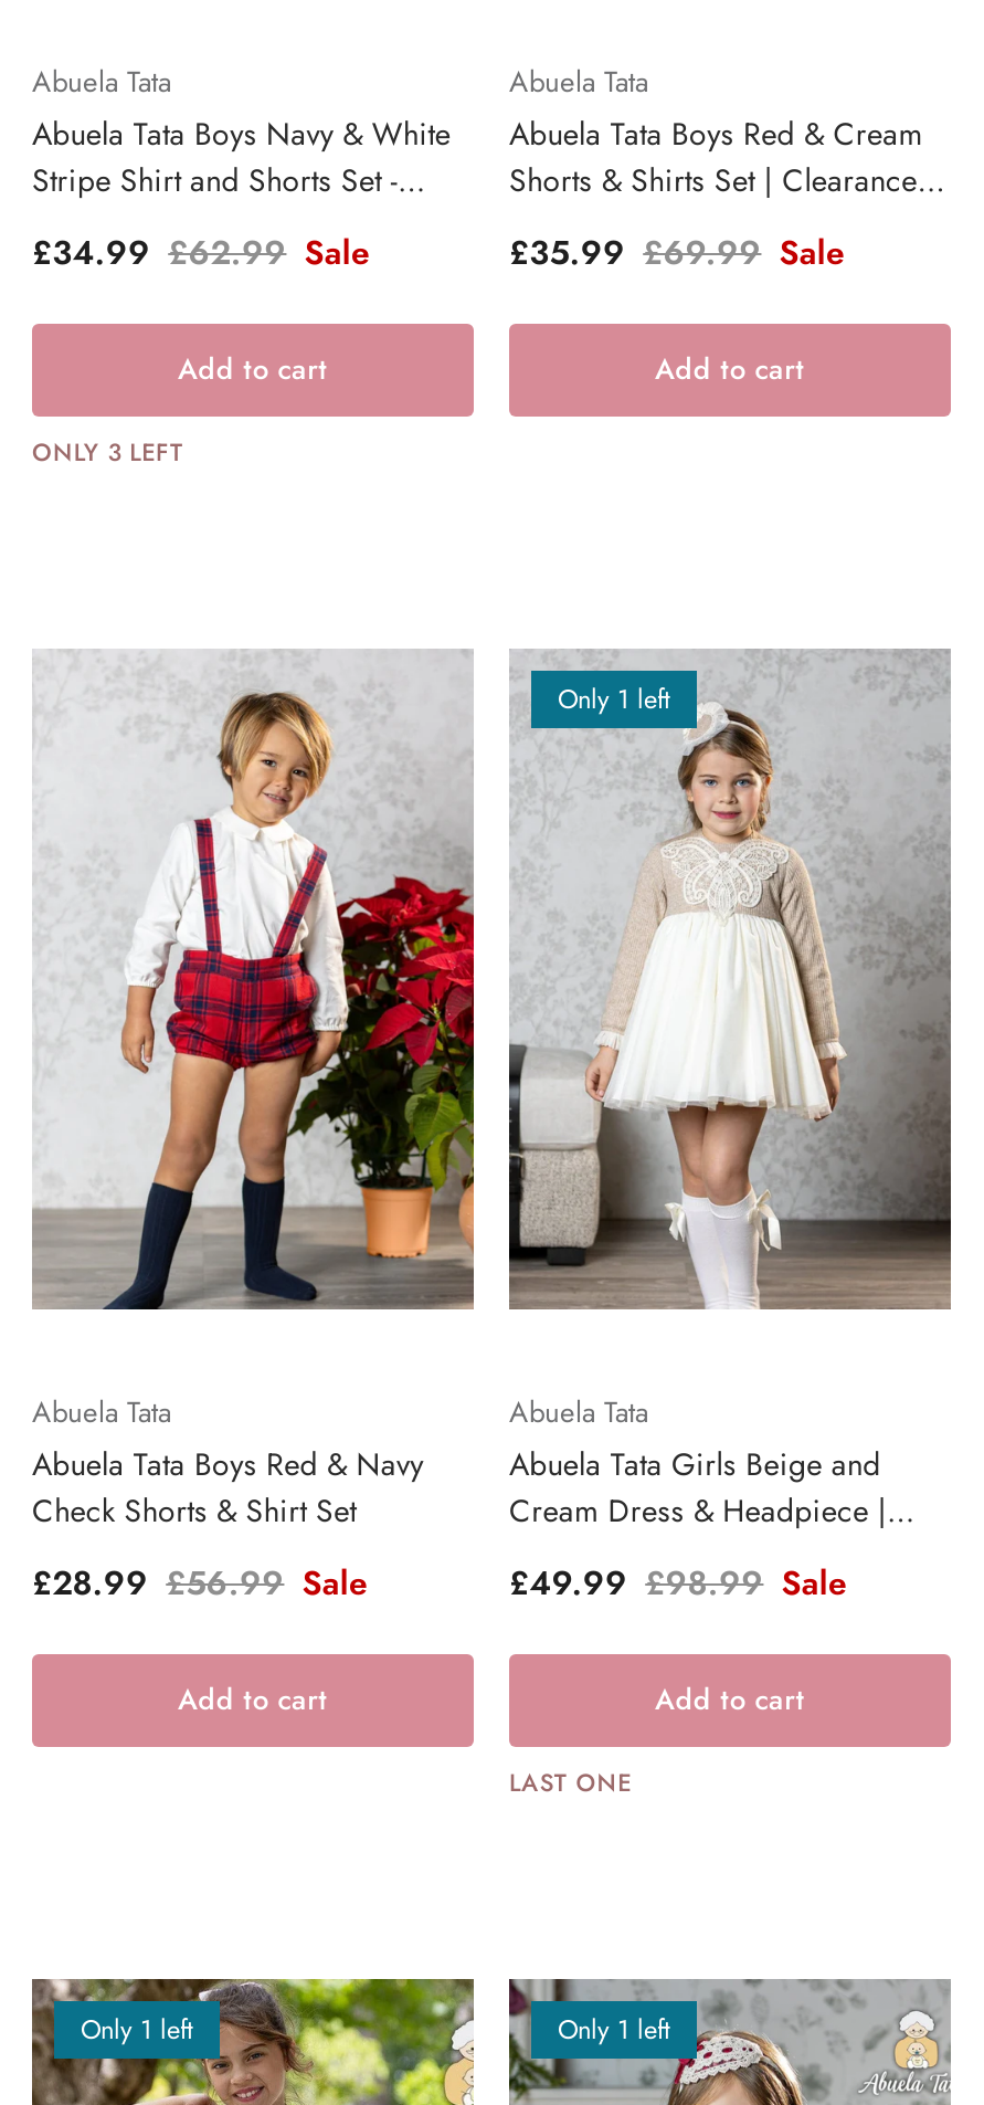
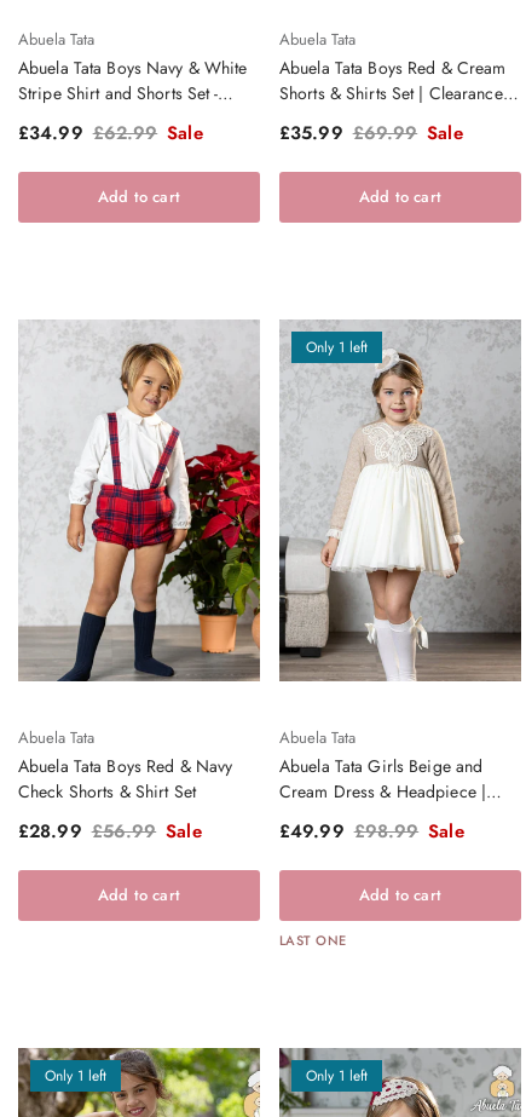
- ONLY 3 LEFT
